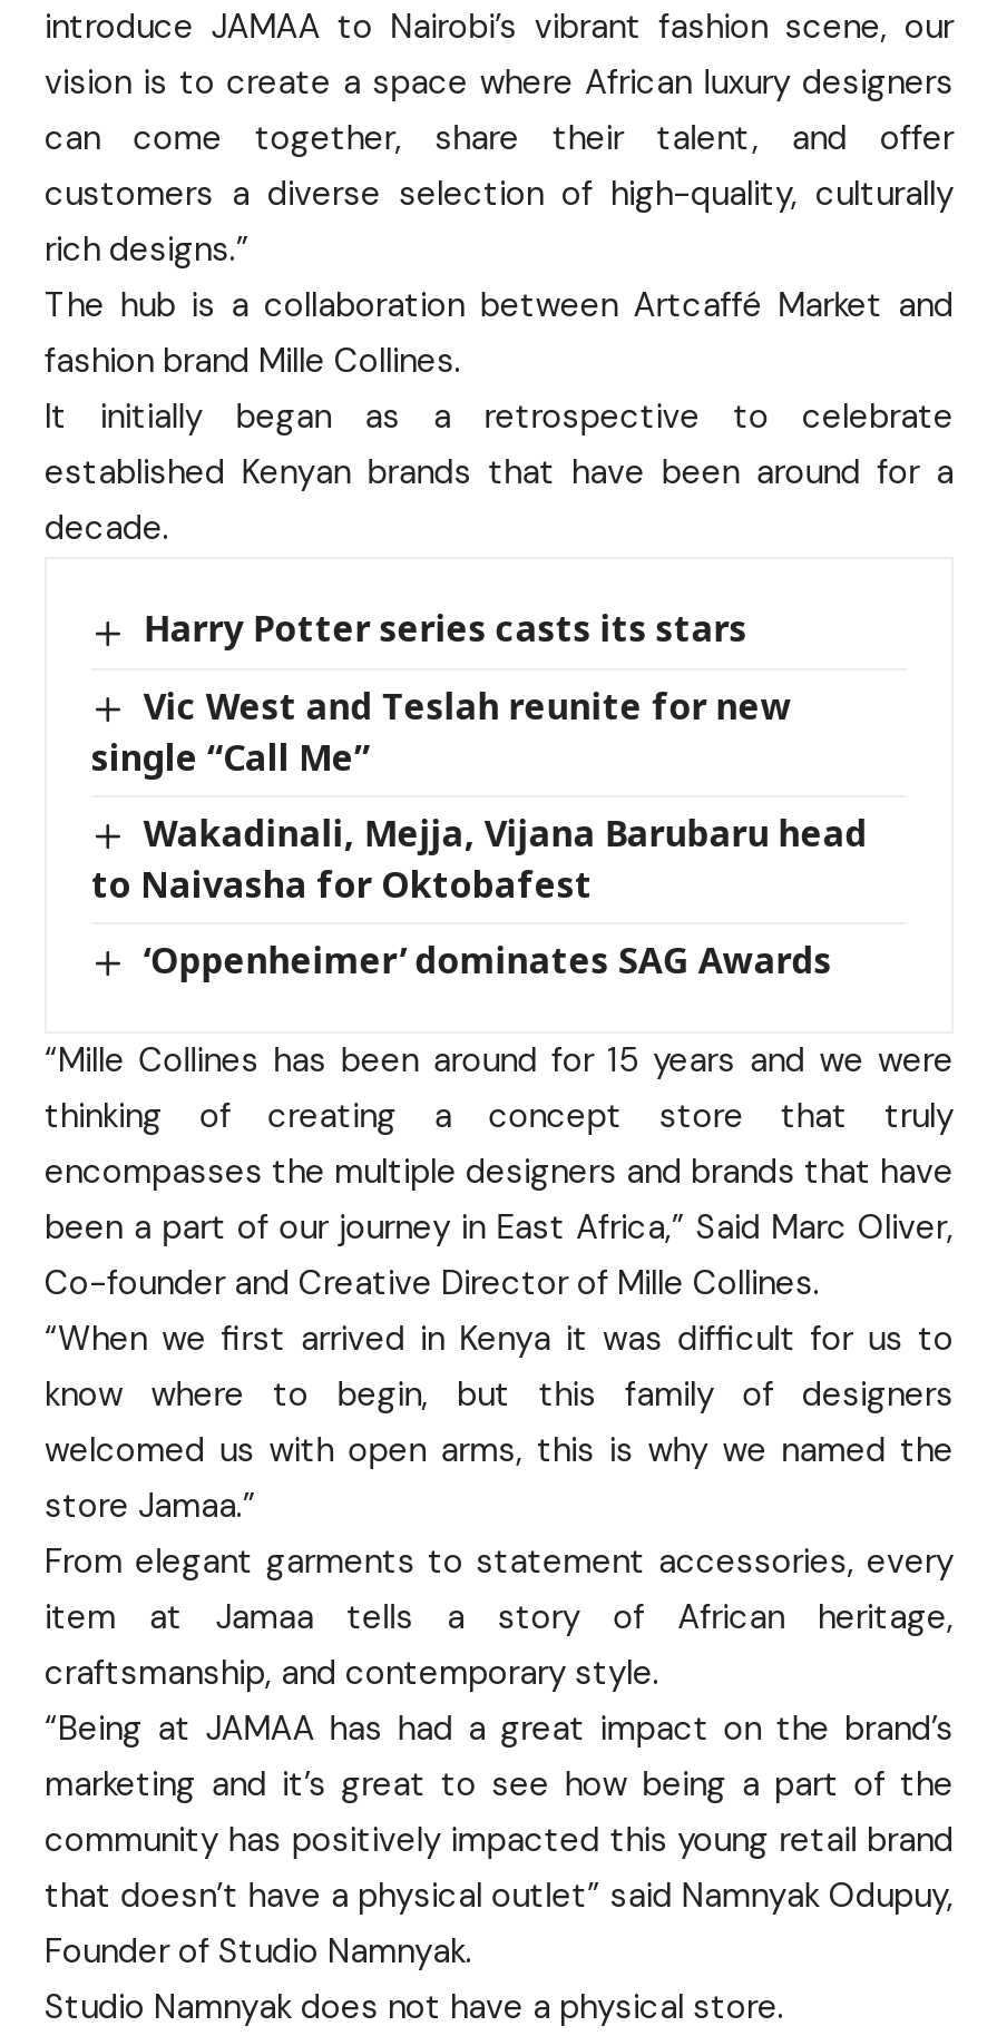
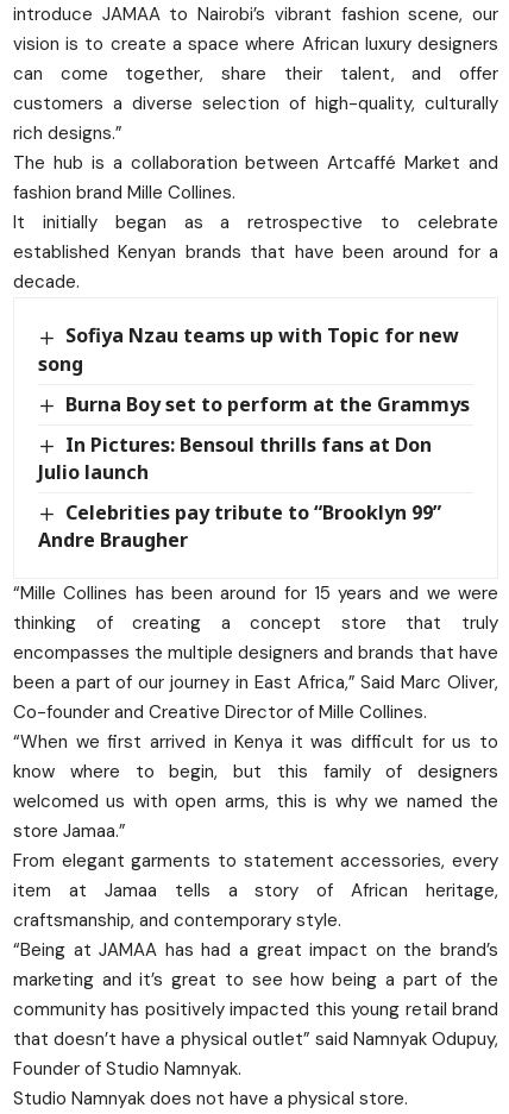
- Harry Potter series casts its stars
+ Sofiya Nzau teams up with Topic for new
+ song

- Vic West and Teslah reunite for new
- single “Call Me”
+ Burna Boy set to perform at the Grammys

- Wakadinali, Mejja, Vijana Barubaru head
- to Naivasha for Oktobafest
+ In Pictures: Bensoul thrills fans at Don
+ Julio launch

- ‘Oppenheimer’ dominates SAG Awards
+ Celebrities pay tribute to “Brooklyn 99”
+ Andre Braugher
